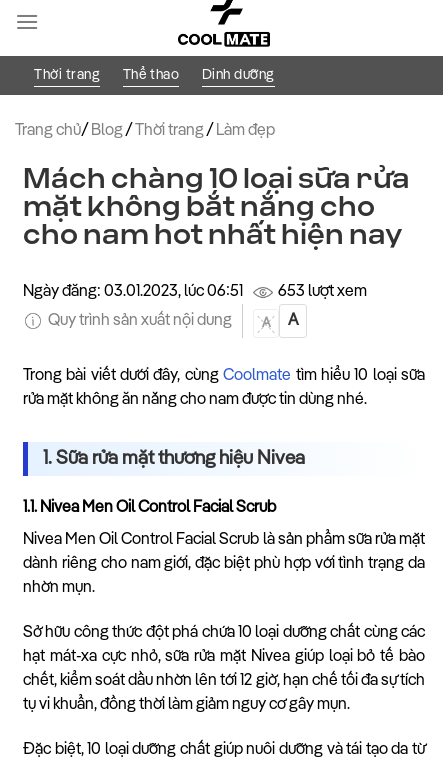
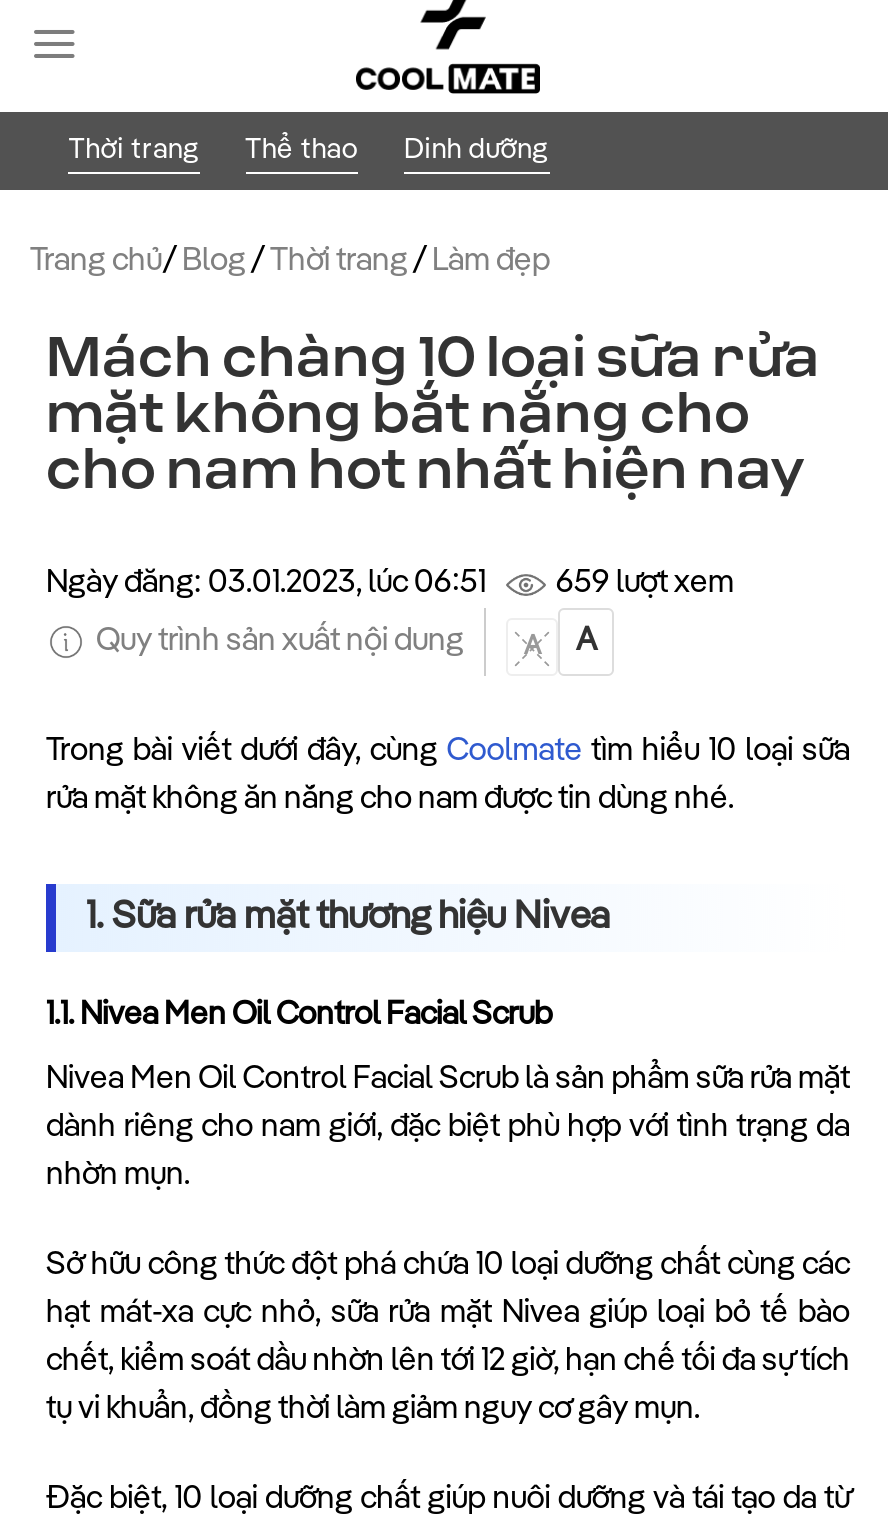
- 653 lượt xem
+ 659 lượt xem
